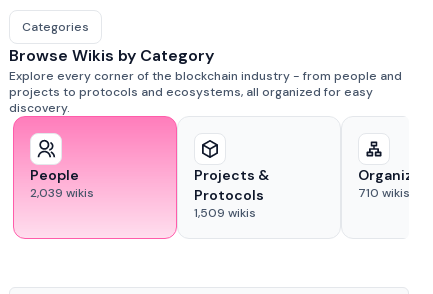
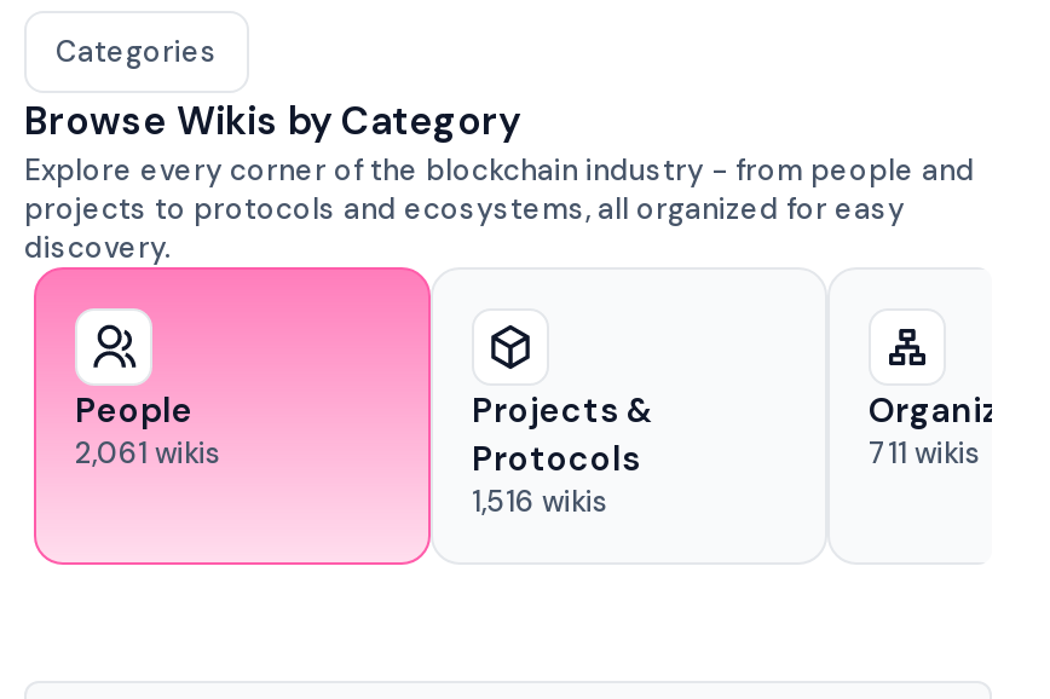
- 2,039 wikis
+ 2,061 wikis

- 710 wikis
+ 711 wikis

- 1,509 wikis
+ 1,516 wikis
